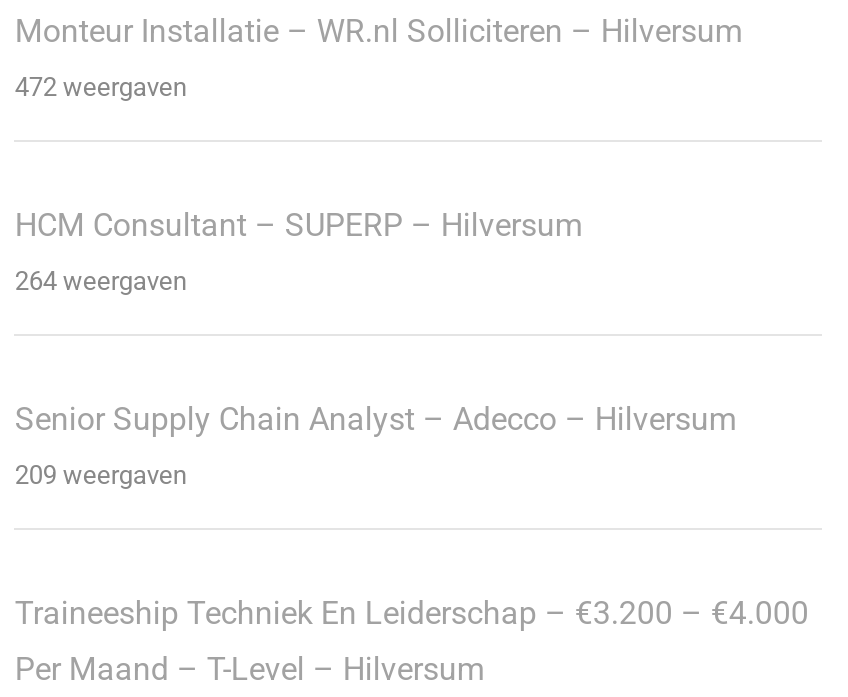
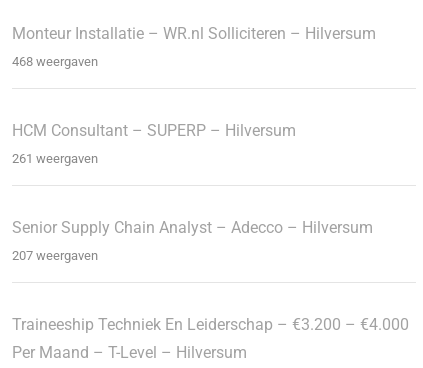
- 472 weergaven
+ 468 weergaven

- 264 weergaven
+ 261 weergaven

- 209 weergaven
+ 207 weergaven
